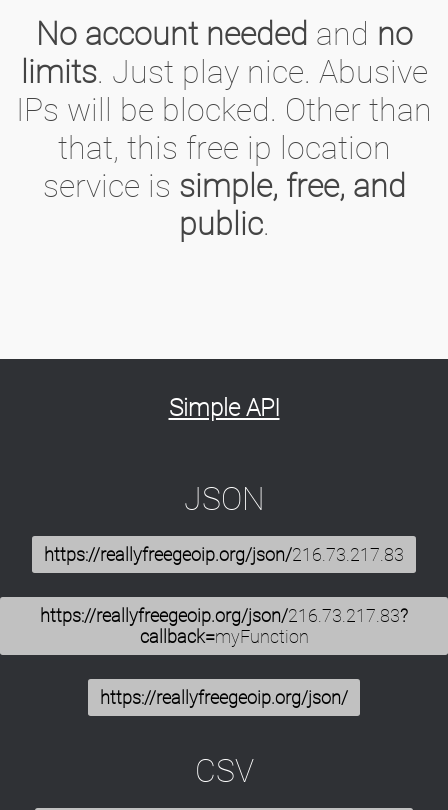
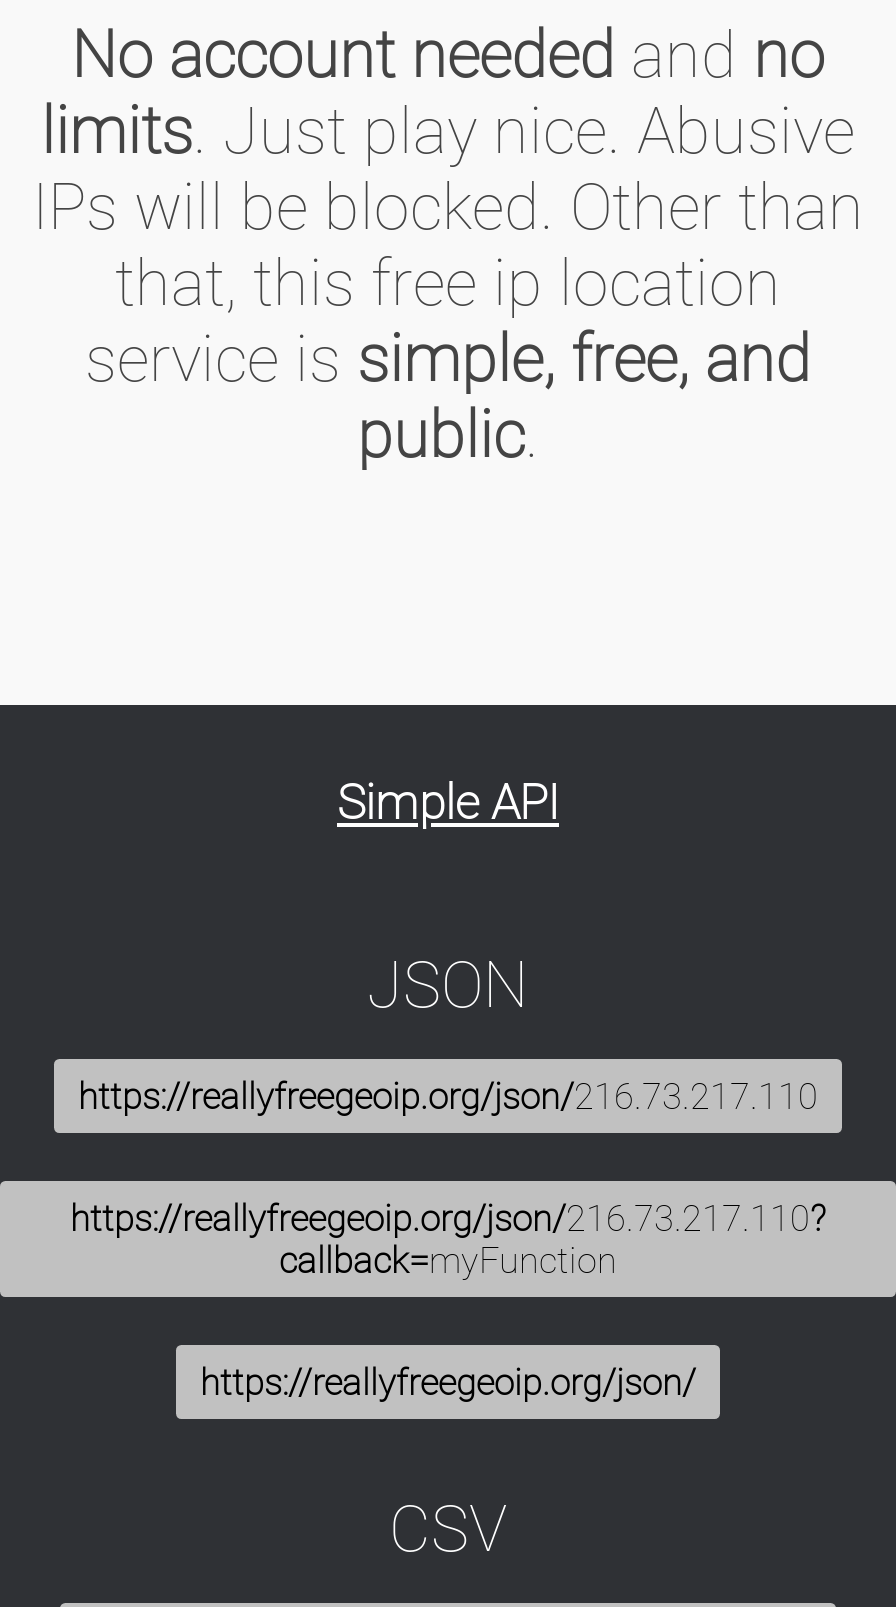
- https://reallyfreegeoip.org/json/216.73.217.83
+ https://reallyfreegeoip.org/json/216.73.217.110

- https://reallyfreegeoip.org/json/216.73.217.83?
+ https://reallyfreegeoip.org/json/216.73.217.110?
